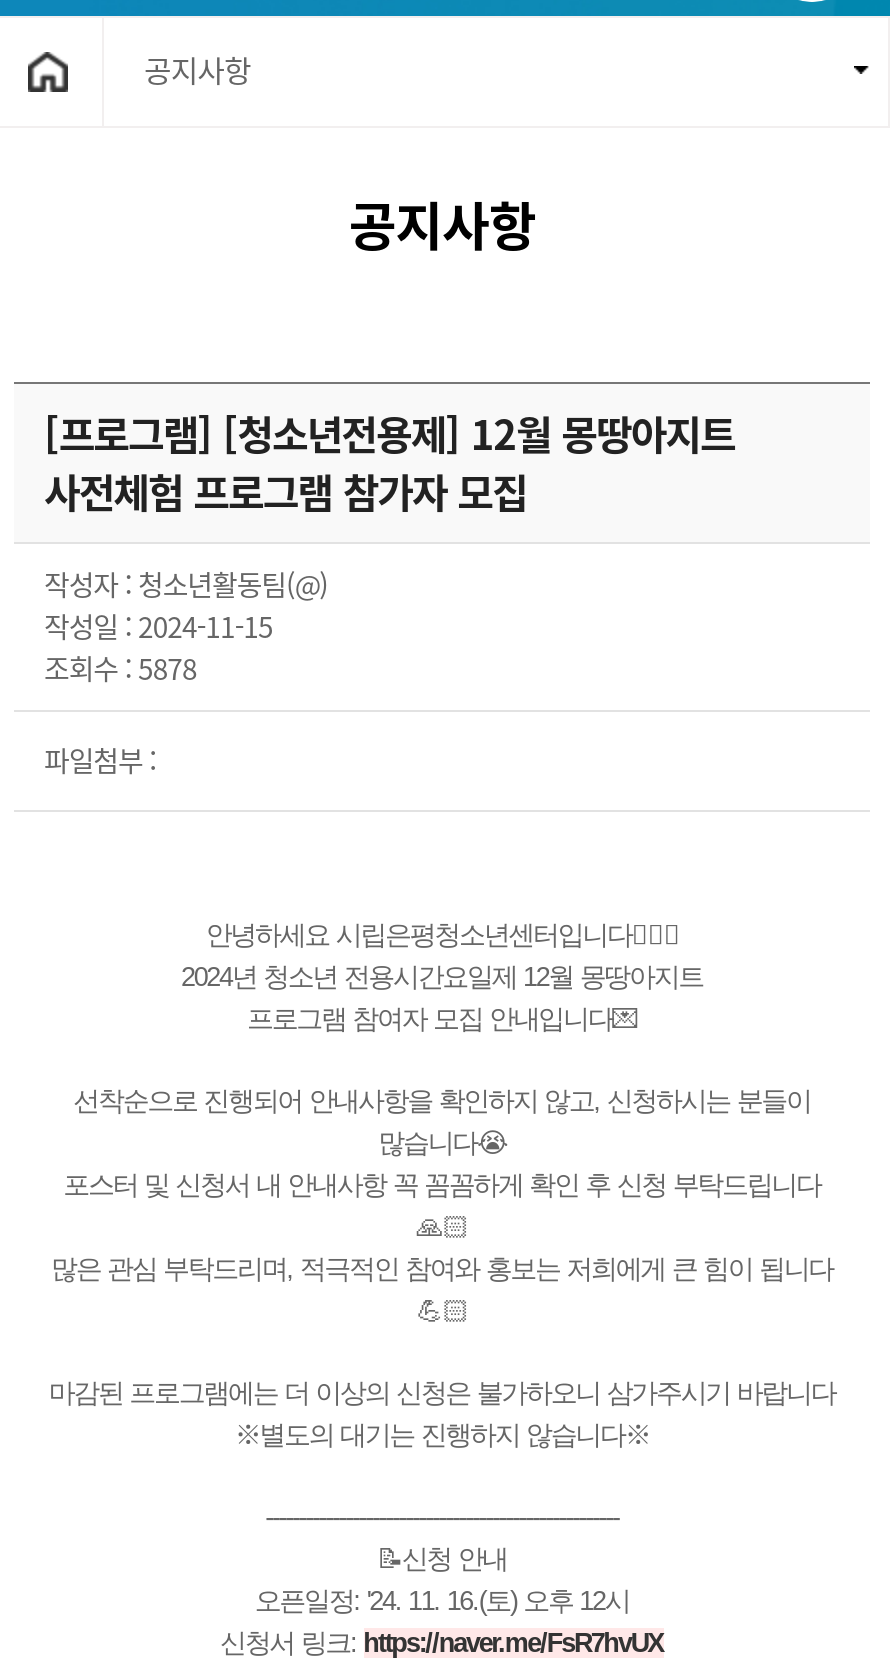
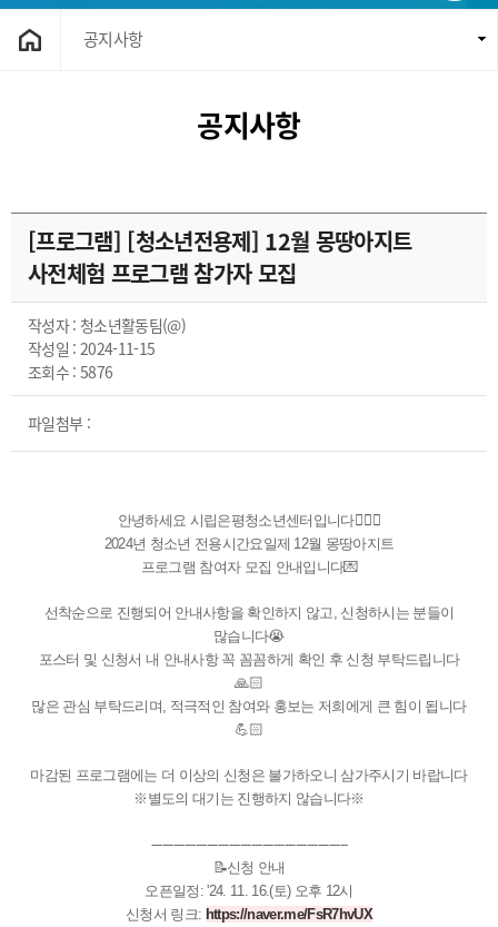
- 조회수 : 5878
+ 조회수 : 5876
